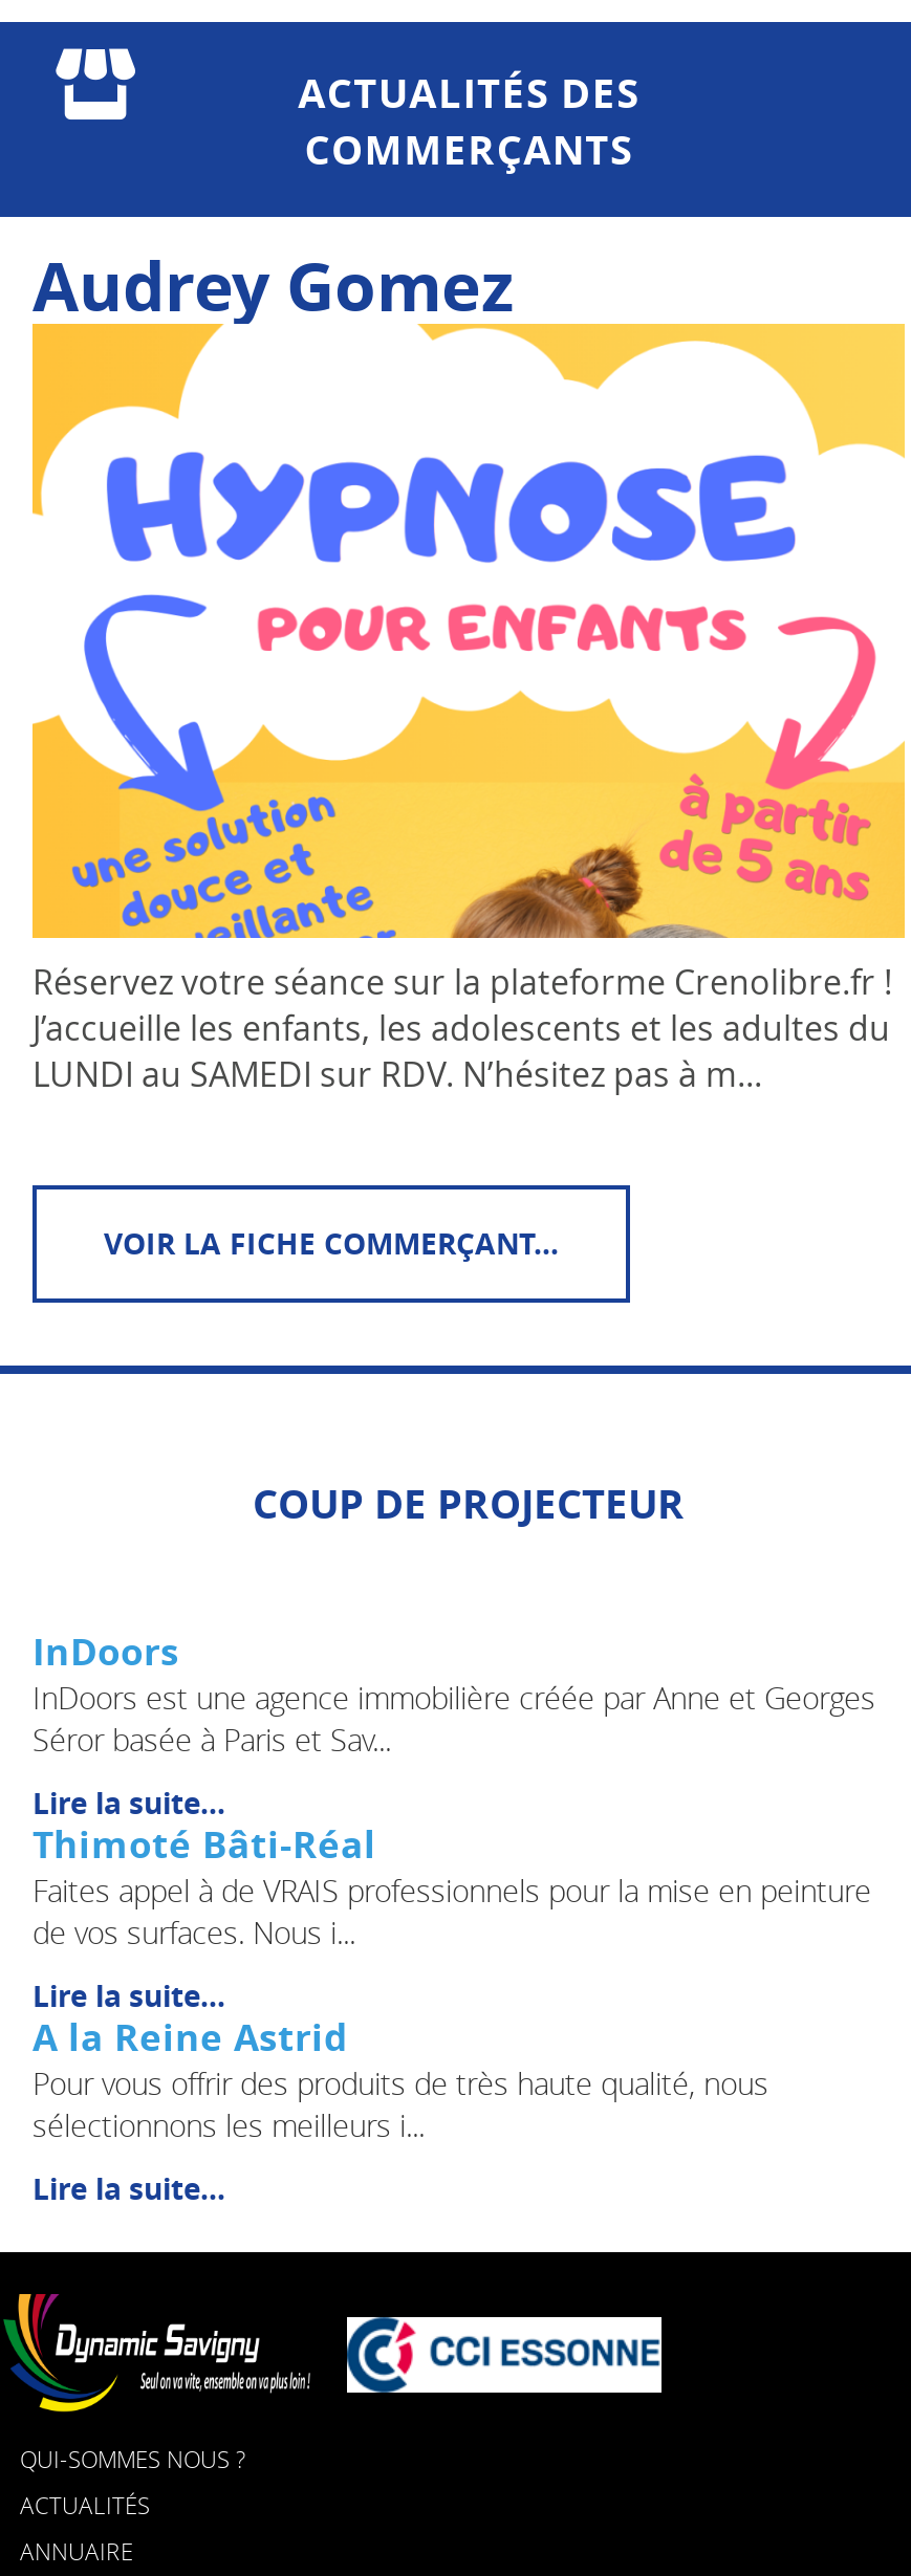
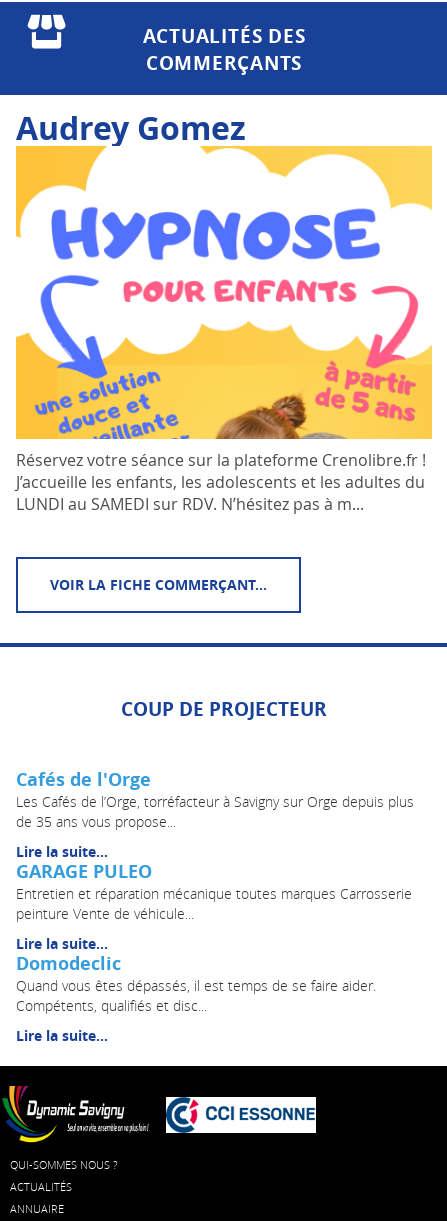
- InDoors
- InDoors est une agence immobilière créée par Anne et Georges
- Séror basée à Paris et Sav...
+ Cafés de l'Orge
+ Les Cafés de l’Orge, torréfacteur à Savigny sur Orge depuis plus
+ de 35 ans vous propose...

- Thimoté Bâti-Réal
- Faites appel à de VRAIS professionnels pour la mise en peinture
- de vos surfaces. Nous i...
+ GARAGE PULEO
+ Entretien et réparation mécanique toutes marques Carrosserie
+ peinture Vente de véhicule...

- A la Reine Astrid
- Pour vous offrir des produits de très haute qualité, nous
- sélectionnons les meilleurs i...
+ Domodeclic
+ Quand vous êtes dépassés, il est temps de se faire aider.
+ Compétents, qualifiés et disc...
